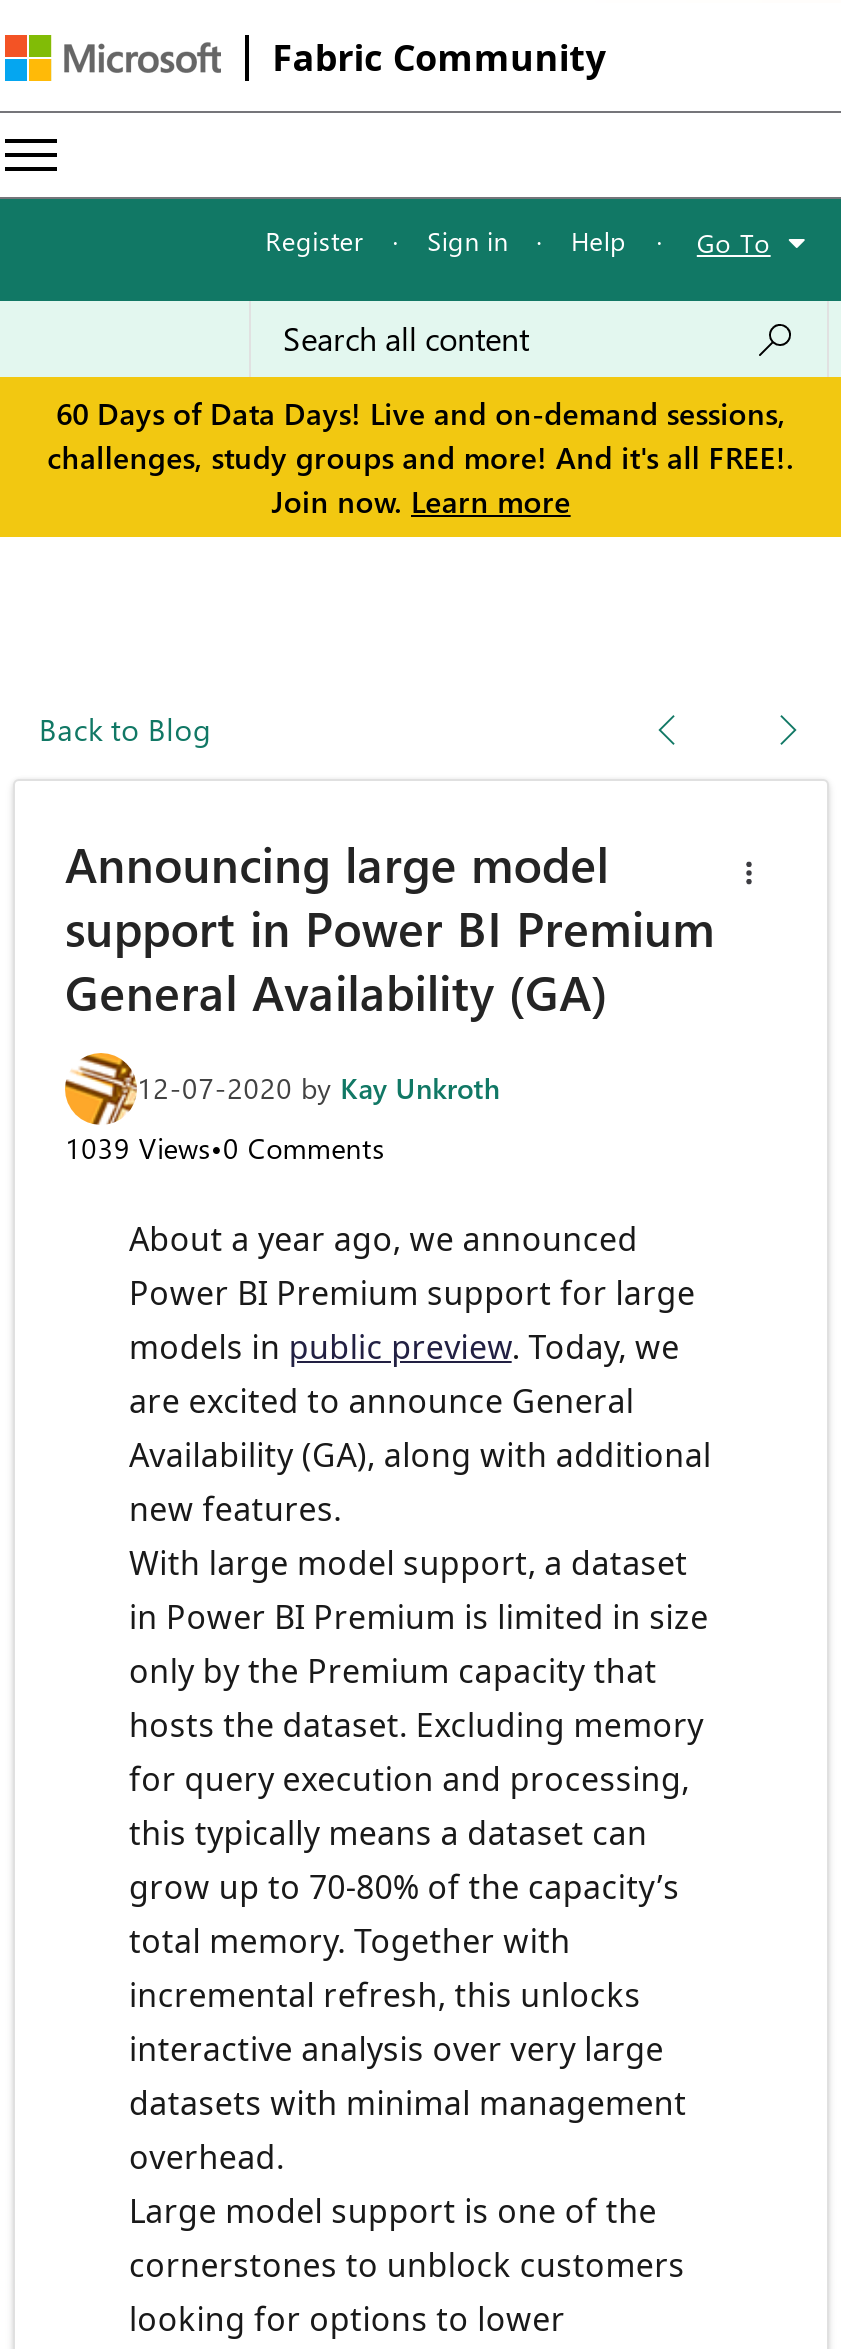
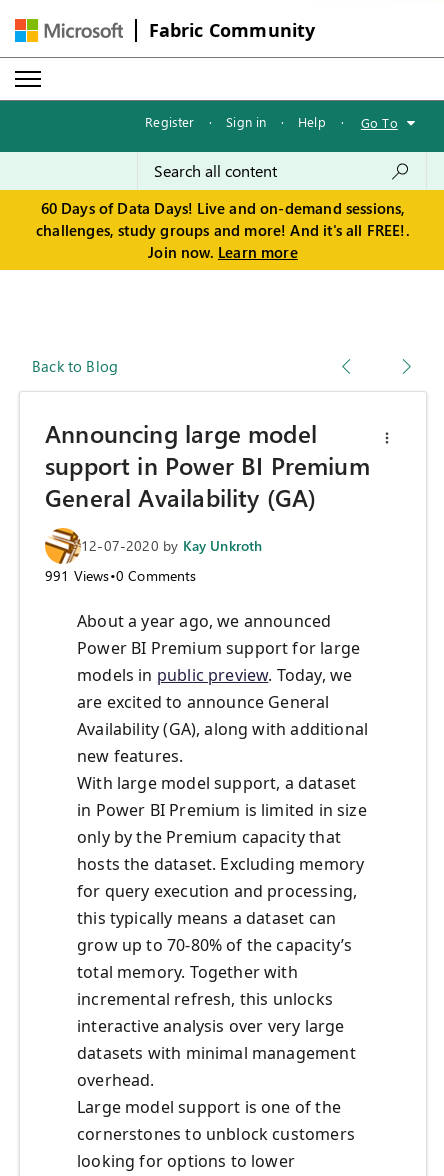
- 1039 Views•0 Comments
+ 991 Views•0 Comments
